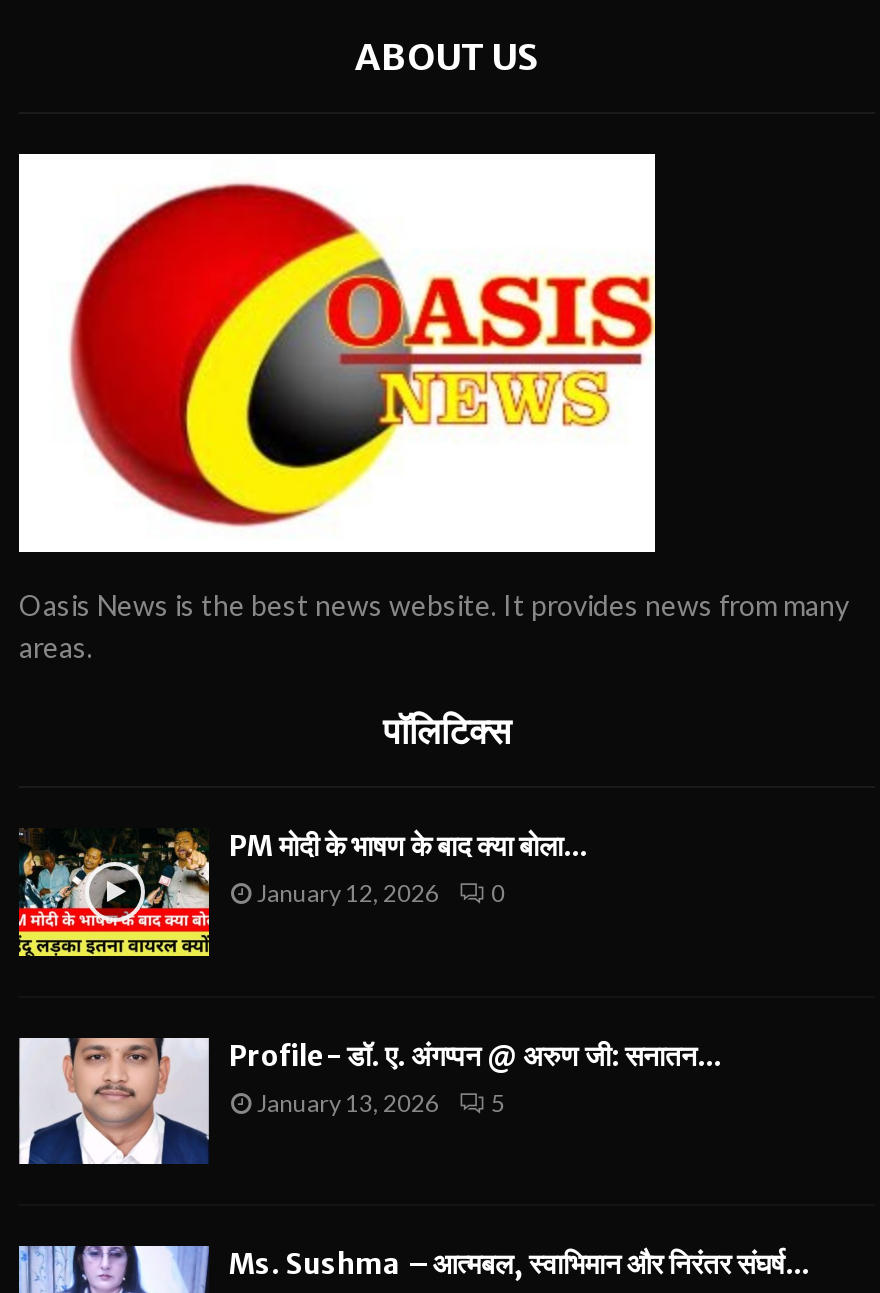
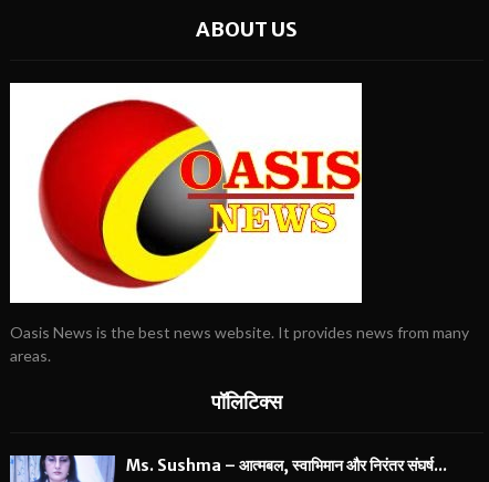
- [image]
- PM मोदी के भाषण के बाद क्या बोला...
- January 12, 2026
- 0

- [image]
- Profile- डॉ. ए. अंगप्पन @ अरुण जी: सनातन...
- January 13, 2026
- 5
